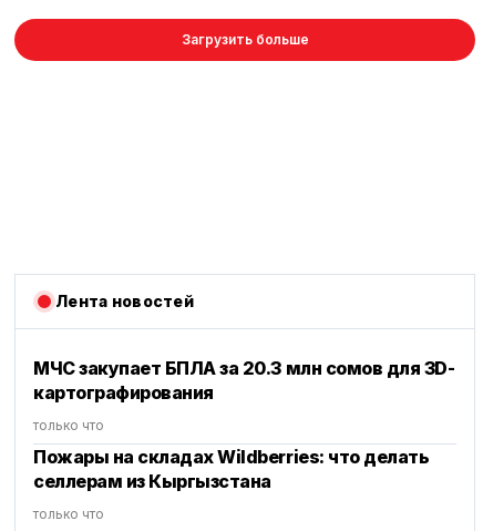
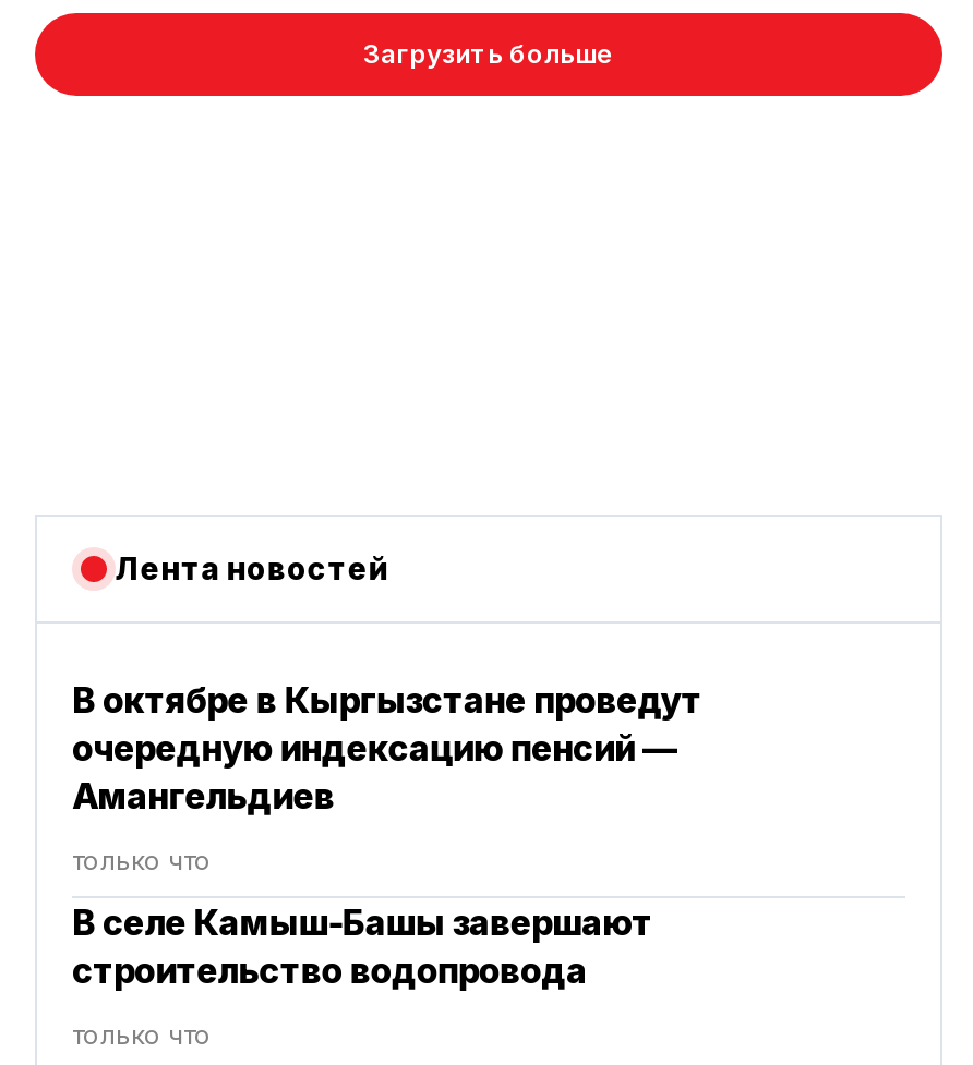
- МЧС закупает БПЛА за 20.3 млн сомов для 3D-
- картографирования
+ В октябре в Кыргызстане проведут
+ очередную индексацию пенсий —
+ Амангельдиев

- Пожары на складах Wildberries: что делать
- селлерам из Кыргызстана
+ В селе Камыш-Башы завершают
+ строительство водопровода
